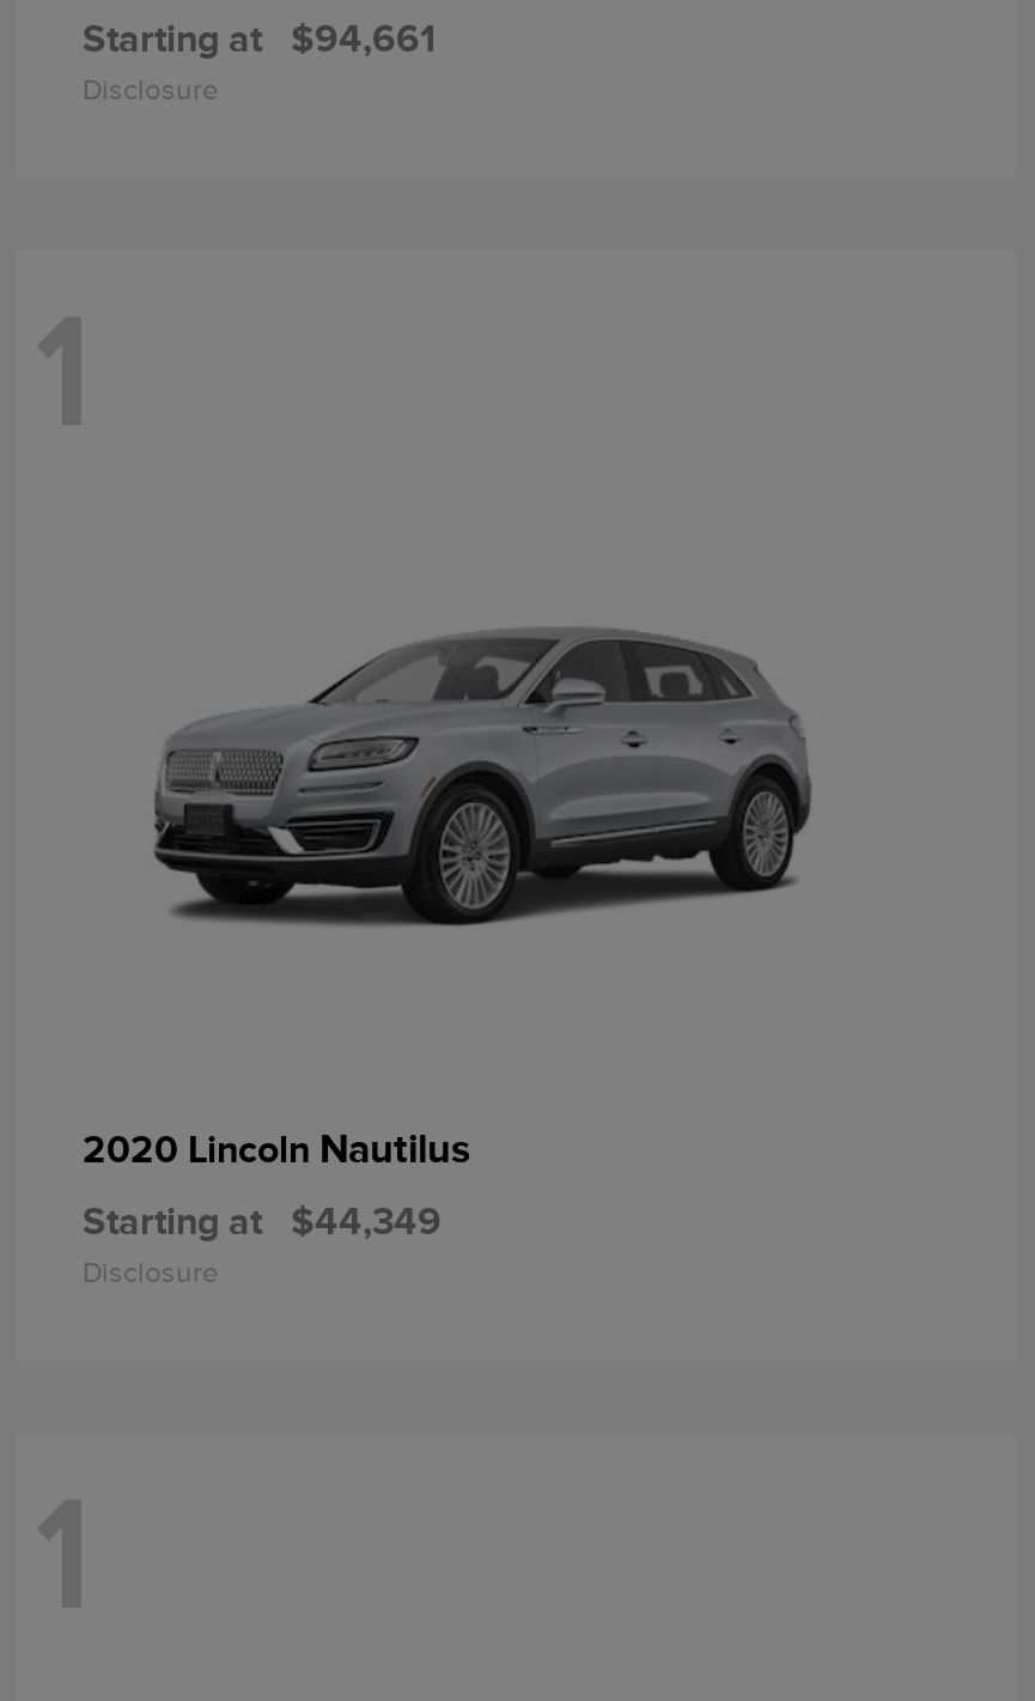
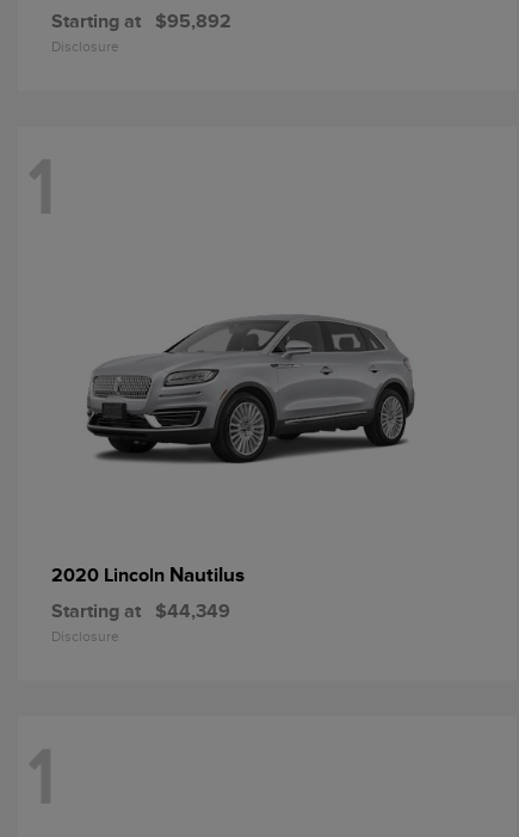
- Starting at $94,661
+ Starting at $95,892
